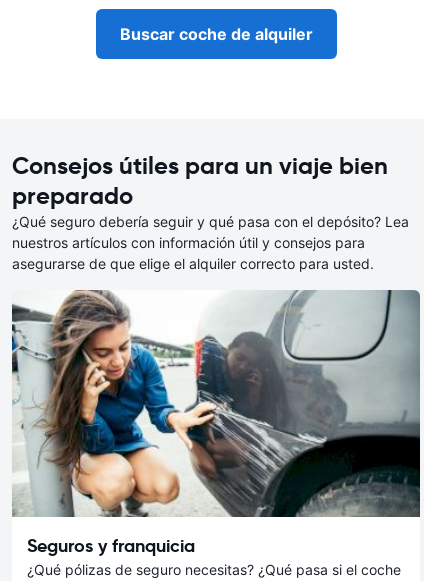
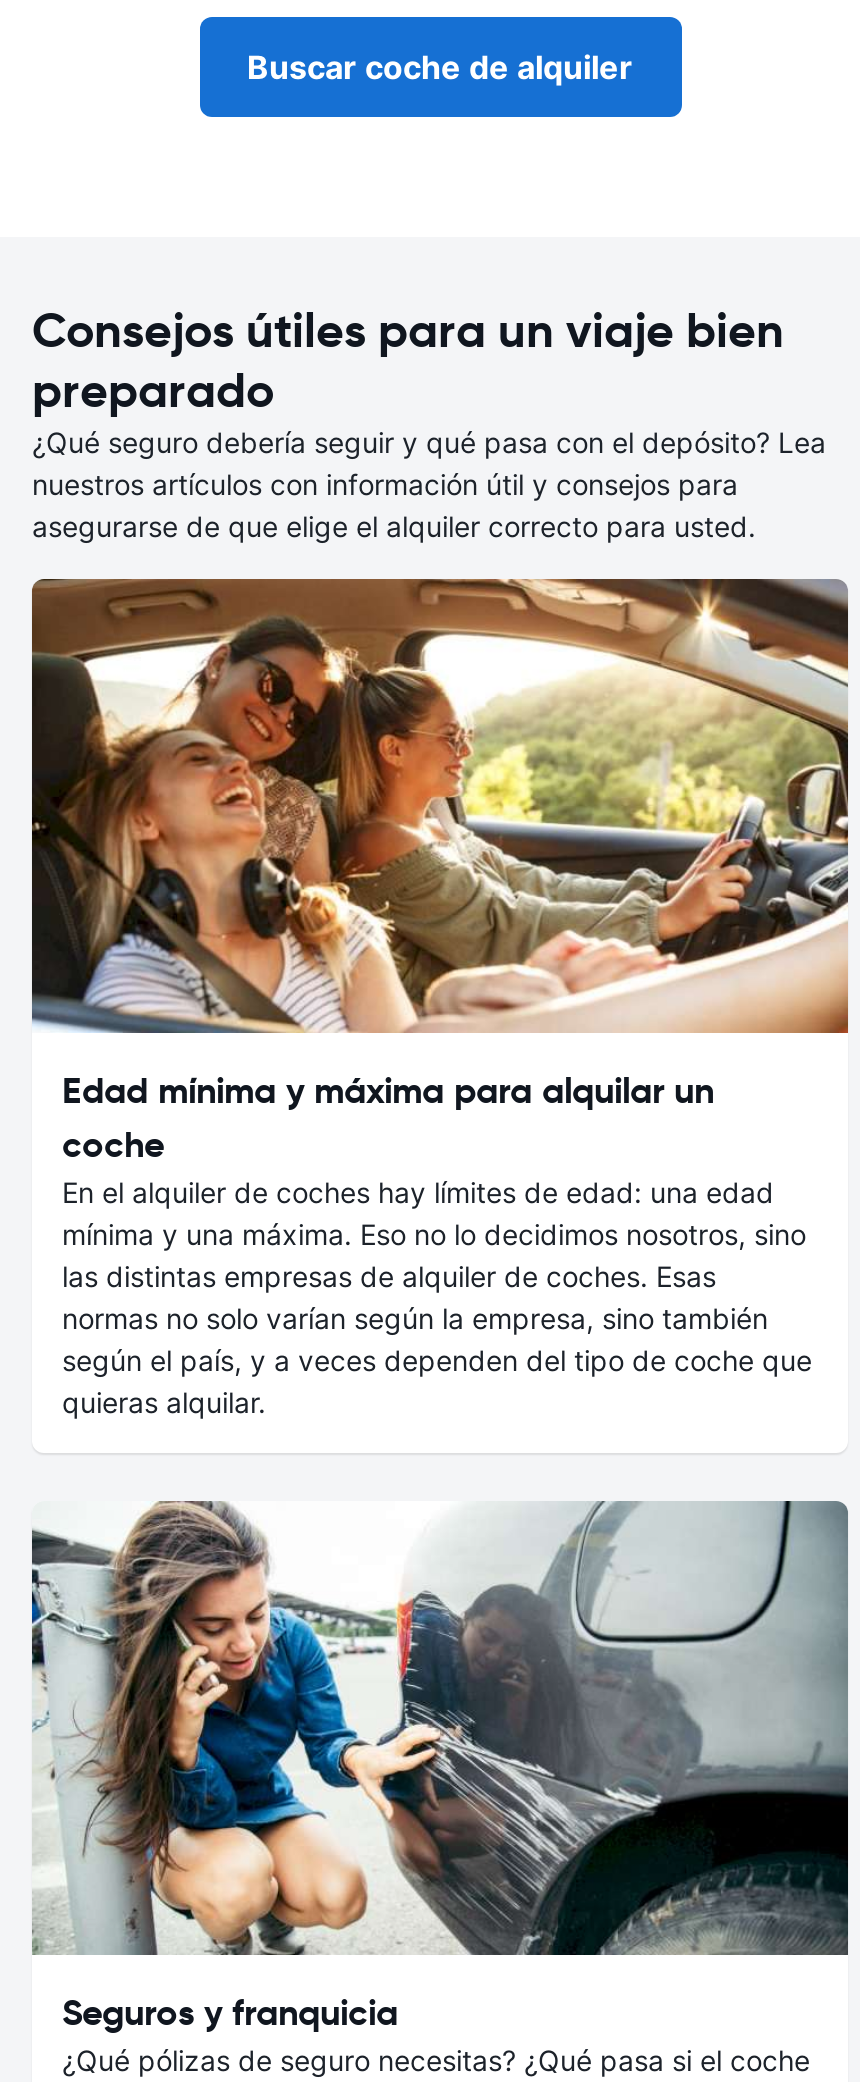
+ [image]
+ Edad mínima y máxima para alquilar un
+ coche
+ En el alquiler de coches hay límites de edad: una edad
+ mínima y una máxima. Eso no lo decidimos nosotros, sino
+ las distintas empresas de alquiler de coches. Esas
+ normas no solo varían según la empresa, sino también
+ según el país, y a veces dependen del tipo de coche que
+ quieras alquilar.
